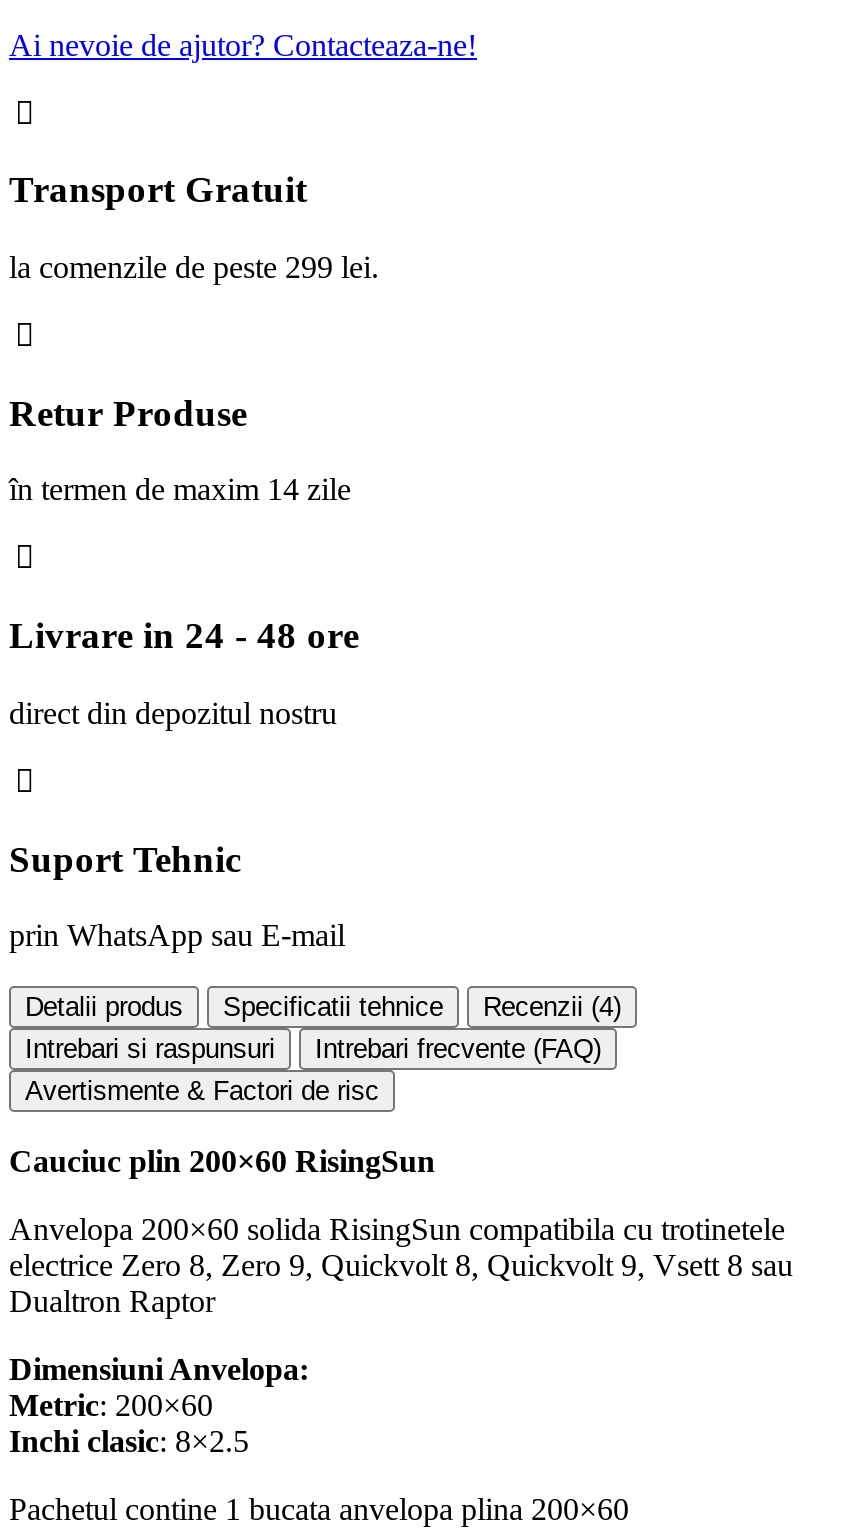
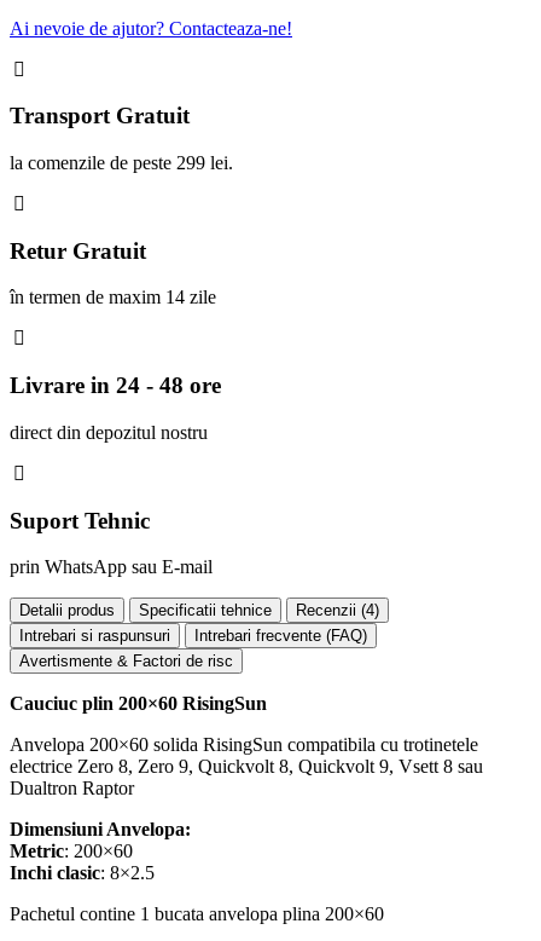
- Retur Produse
+ Retur Gratuit
